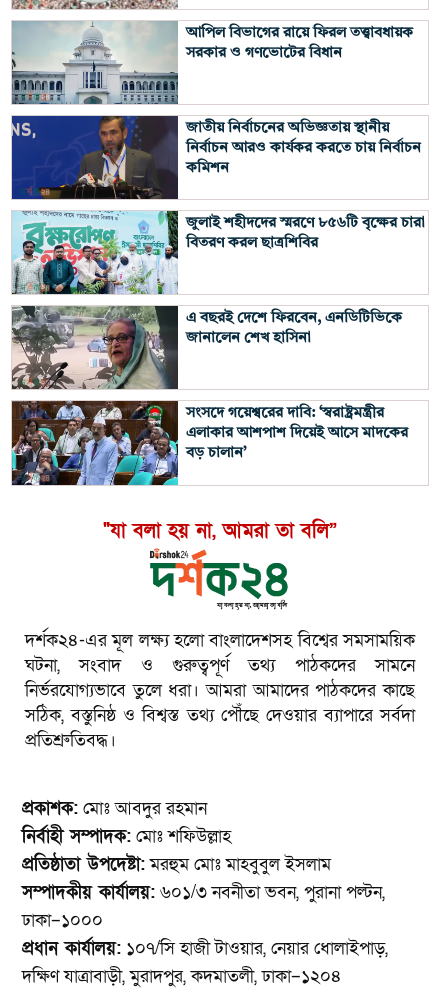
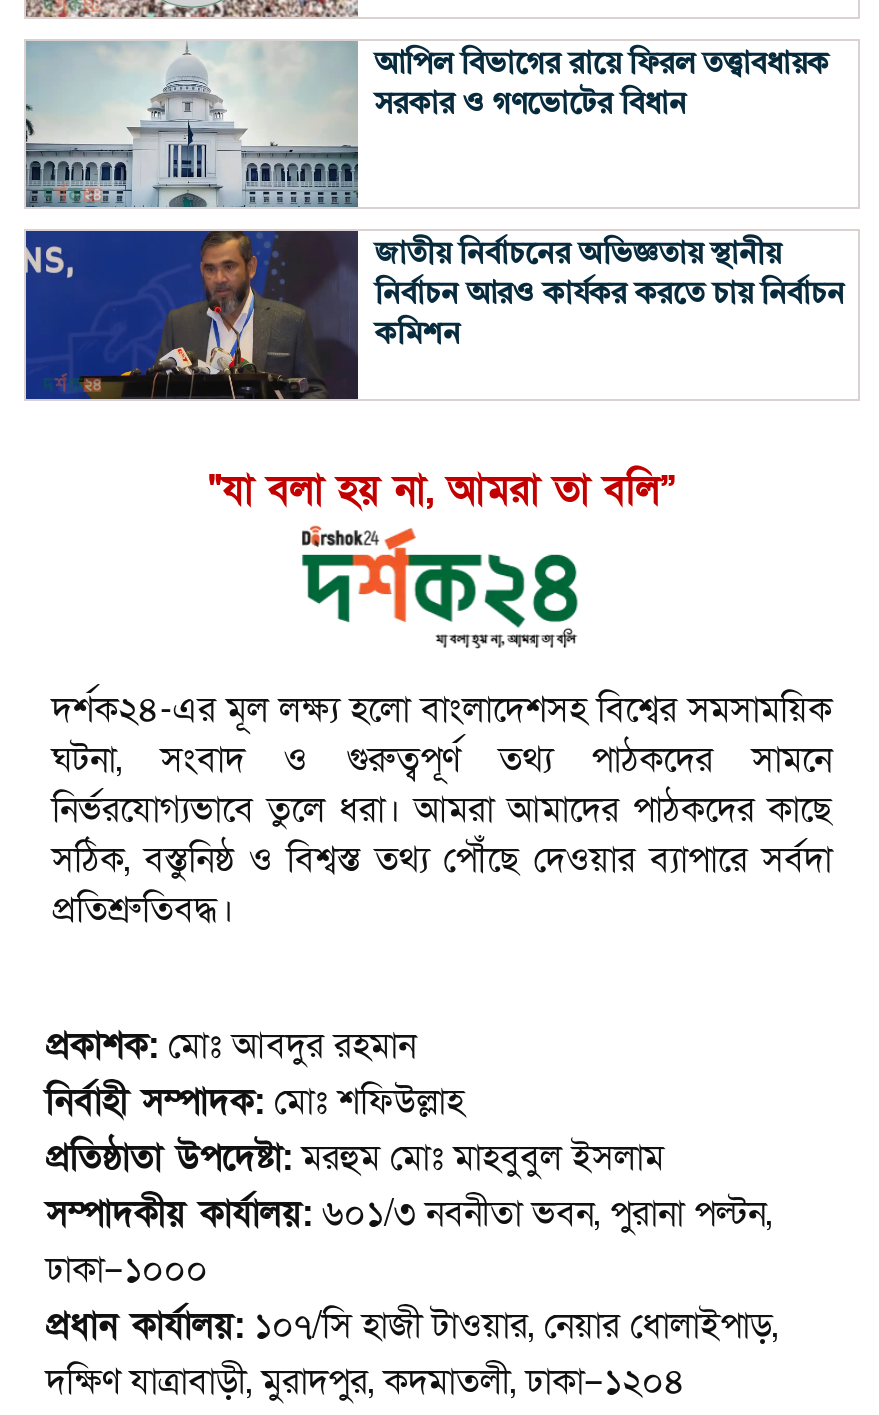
- [image]
- জুলাই শহীদদের স্মরণে ৮৫৬টি বৃক্ষের চারা
- বিতরণ করল ছাত্রশিবির

- [image]
- এ বছরই দেশে ফিরবেন, এনডিটিভিকে
- জানালেন শেখ হাসিনা

- [image]
- সংসদে গয়েশ্বরের দাবি: ‘স্বরাষ্ট্রমন্ত্রীর
- এলাকার আশপাশ দিয়েই আসে মাদকের
- বড় চালান’
